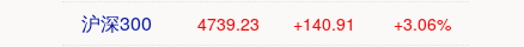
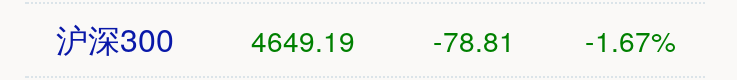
- 4739.23
+ 4649.19

- +140.91
+ -78.81

- +3.06%
+ -1.67%
